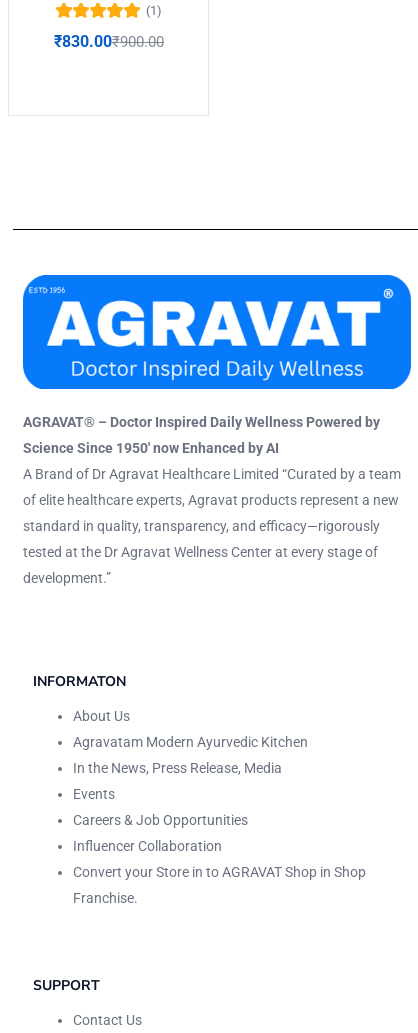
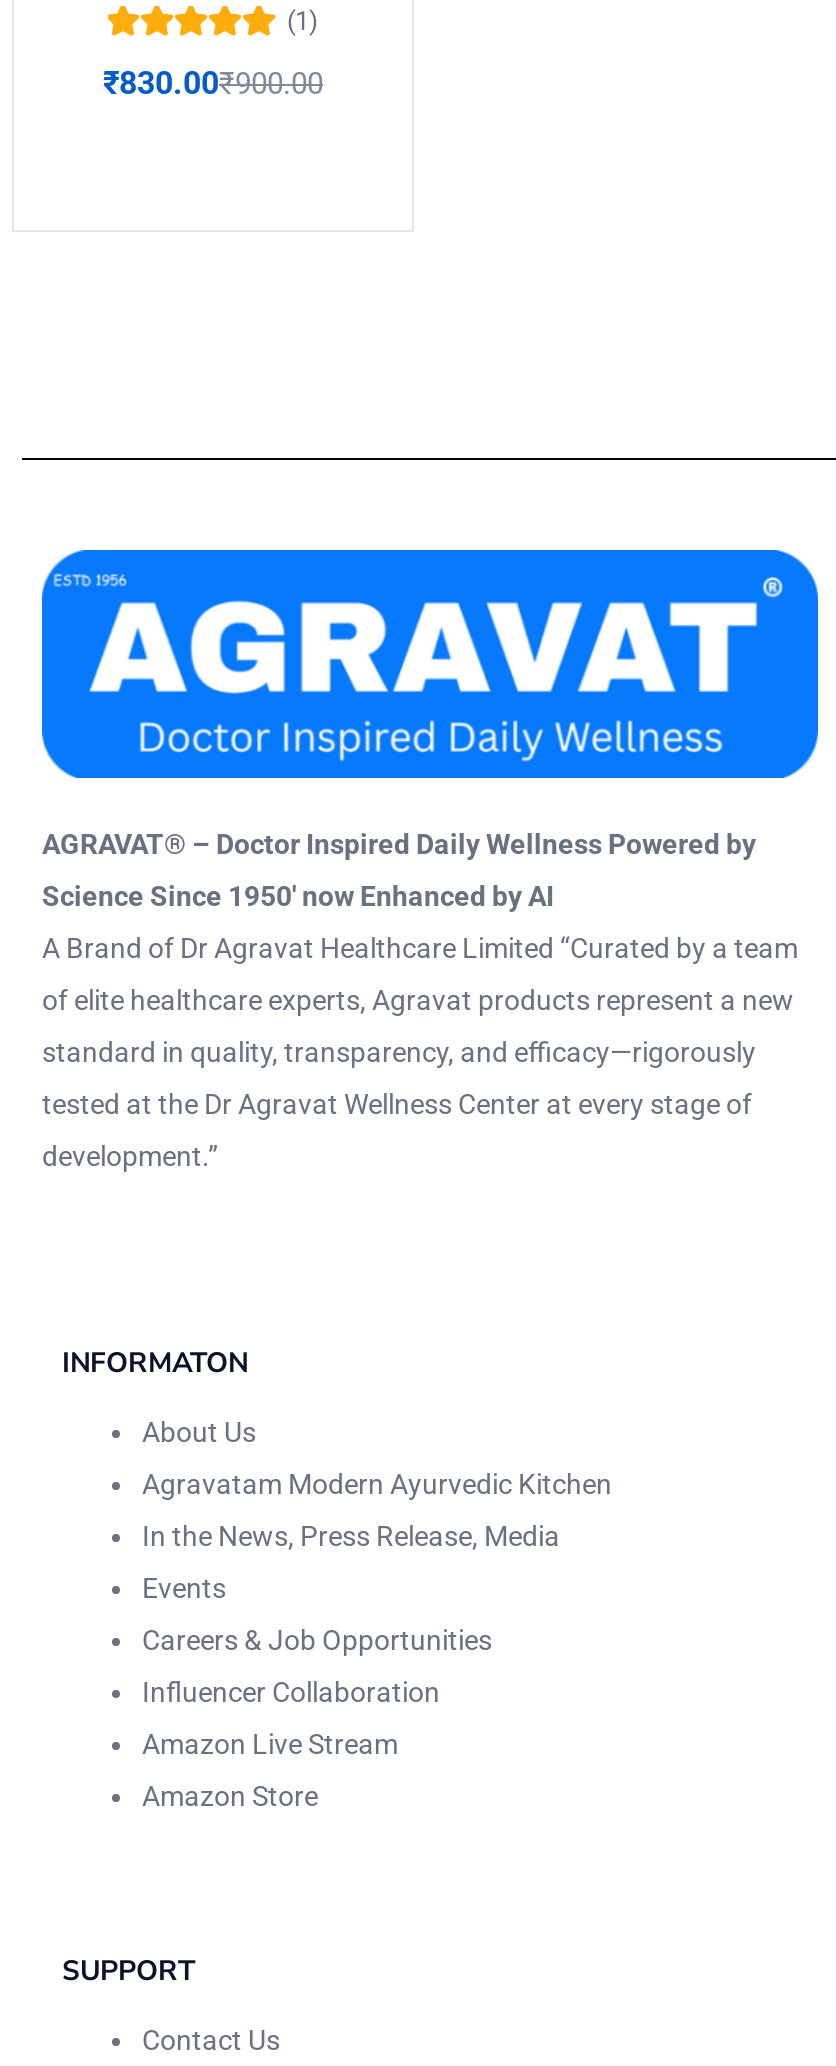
- Convert your Store in to AGRAVAT Shop in Shop
+ Amazon Live Stream

- Franchise.
+ Amazon Store
